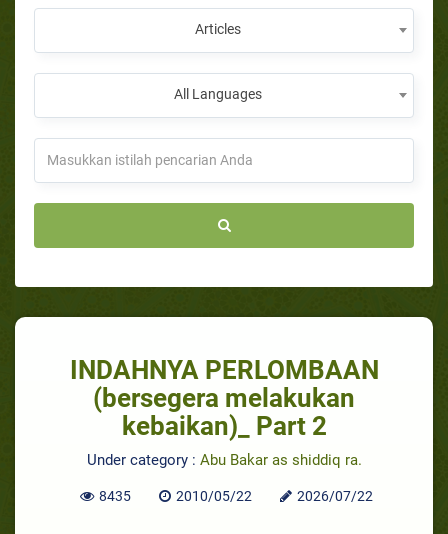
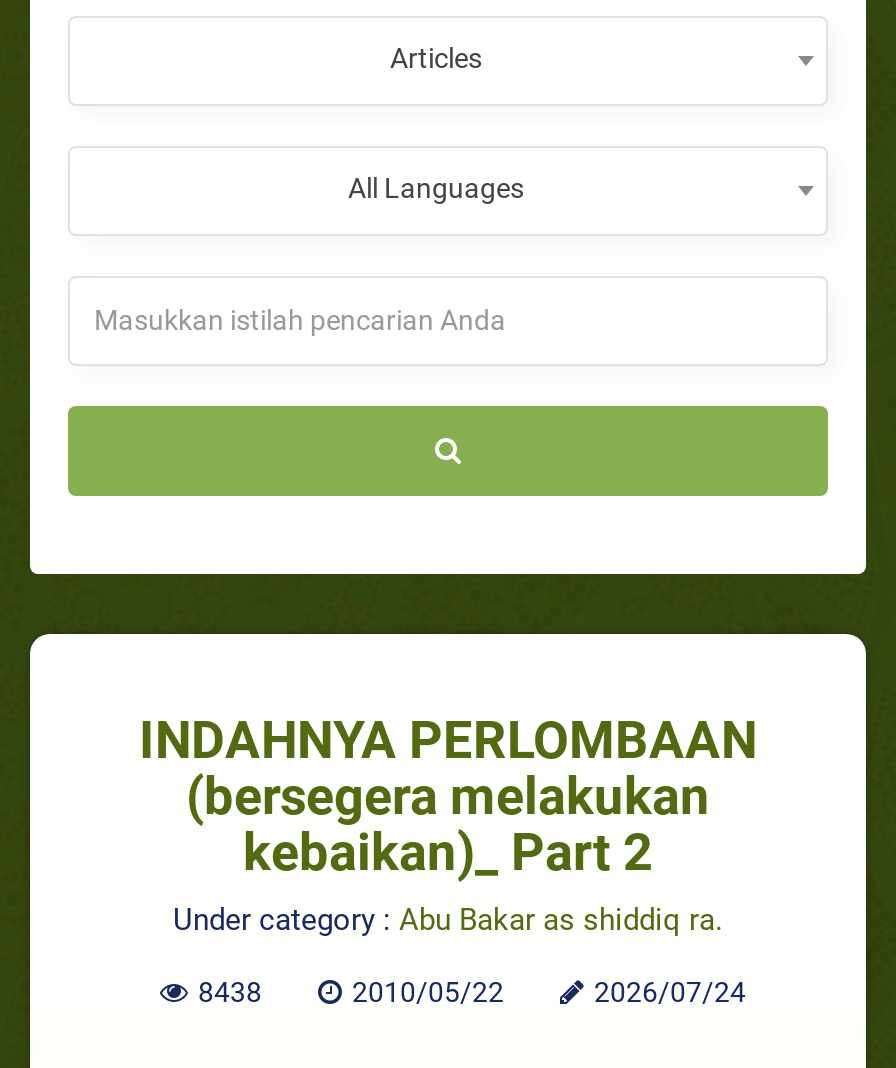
- 8435
+ 8438

- 2026/07/22
+ 2026/07/24
